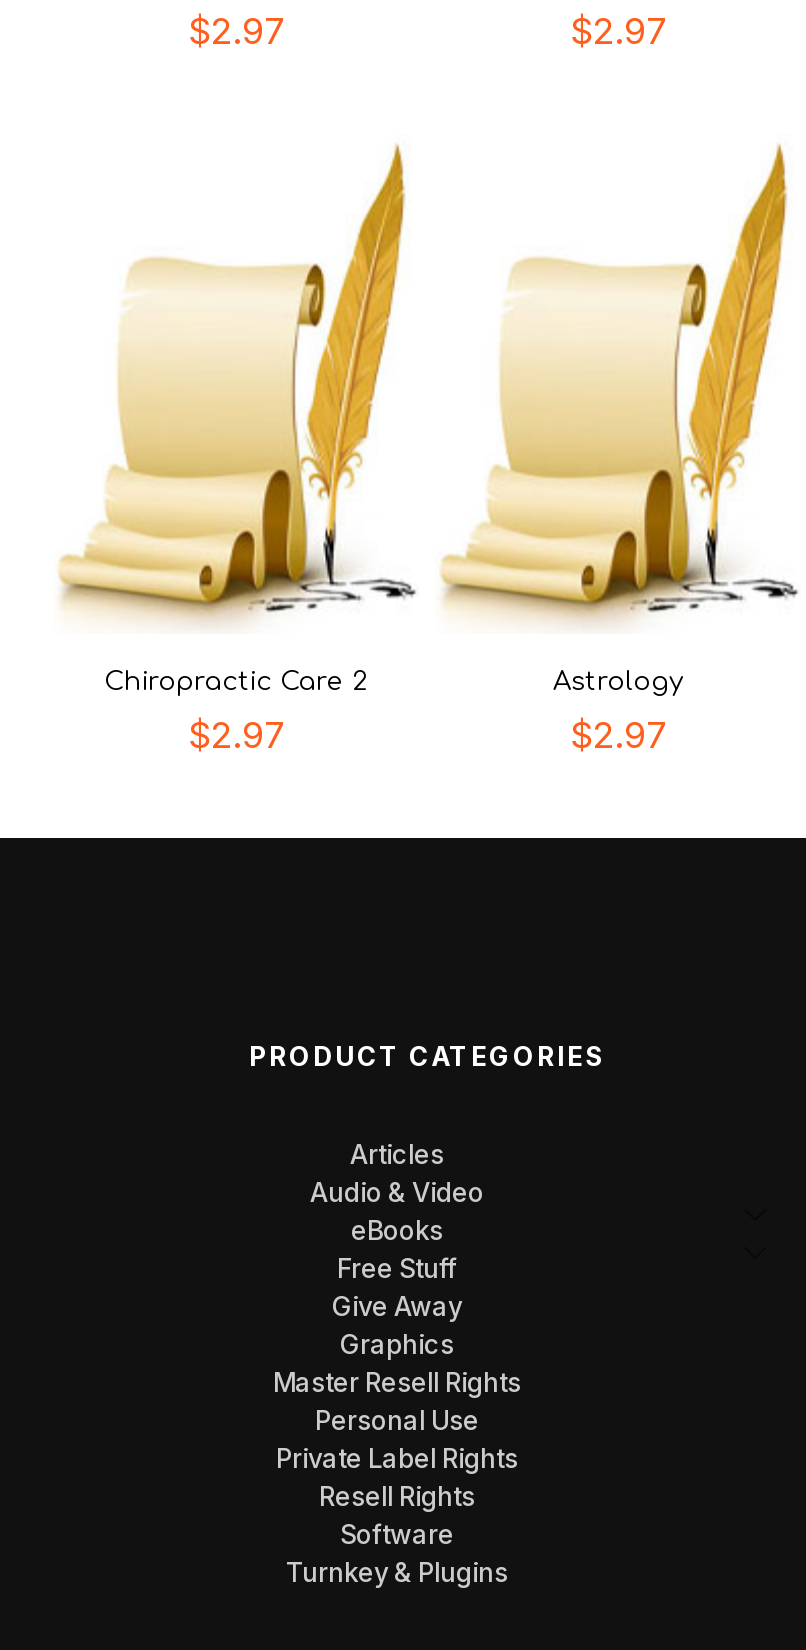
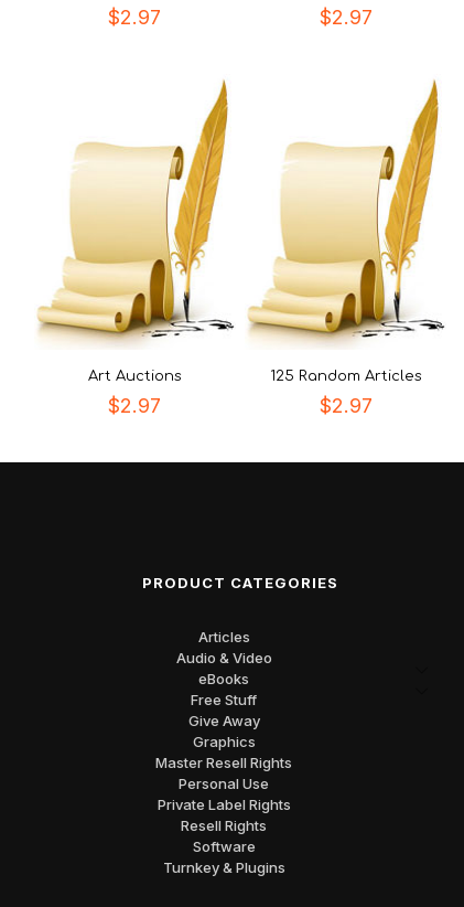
- Chiropractic Care 2
+ Art Auctions

- Astrology
+ 125 Random Articles
